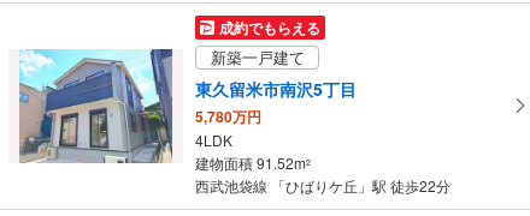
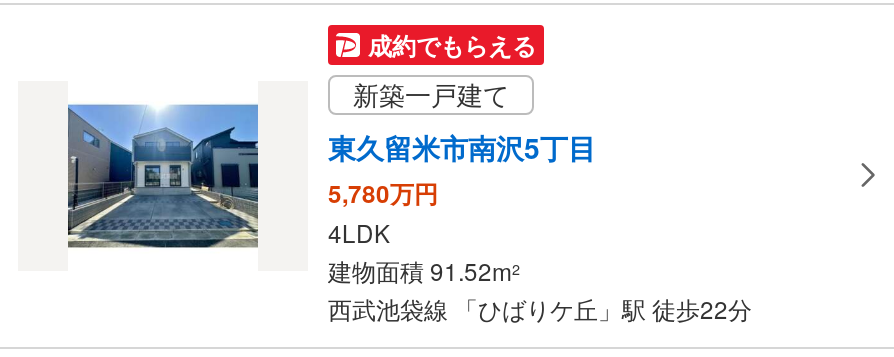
- [image]
+ [image]
